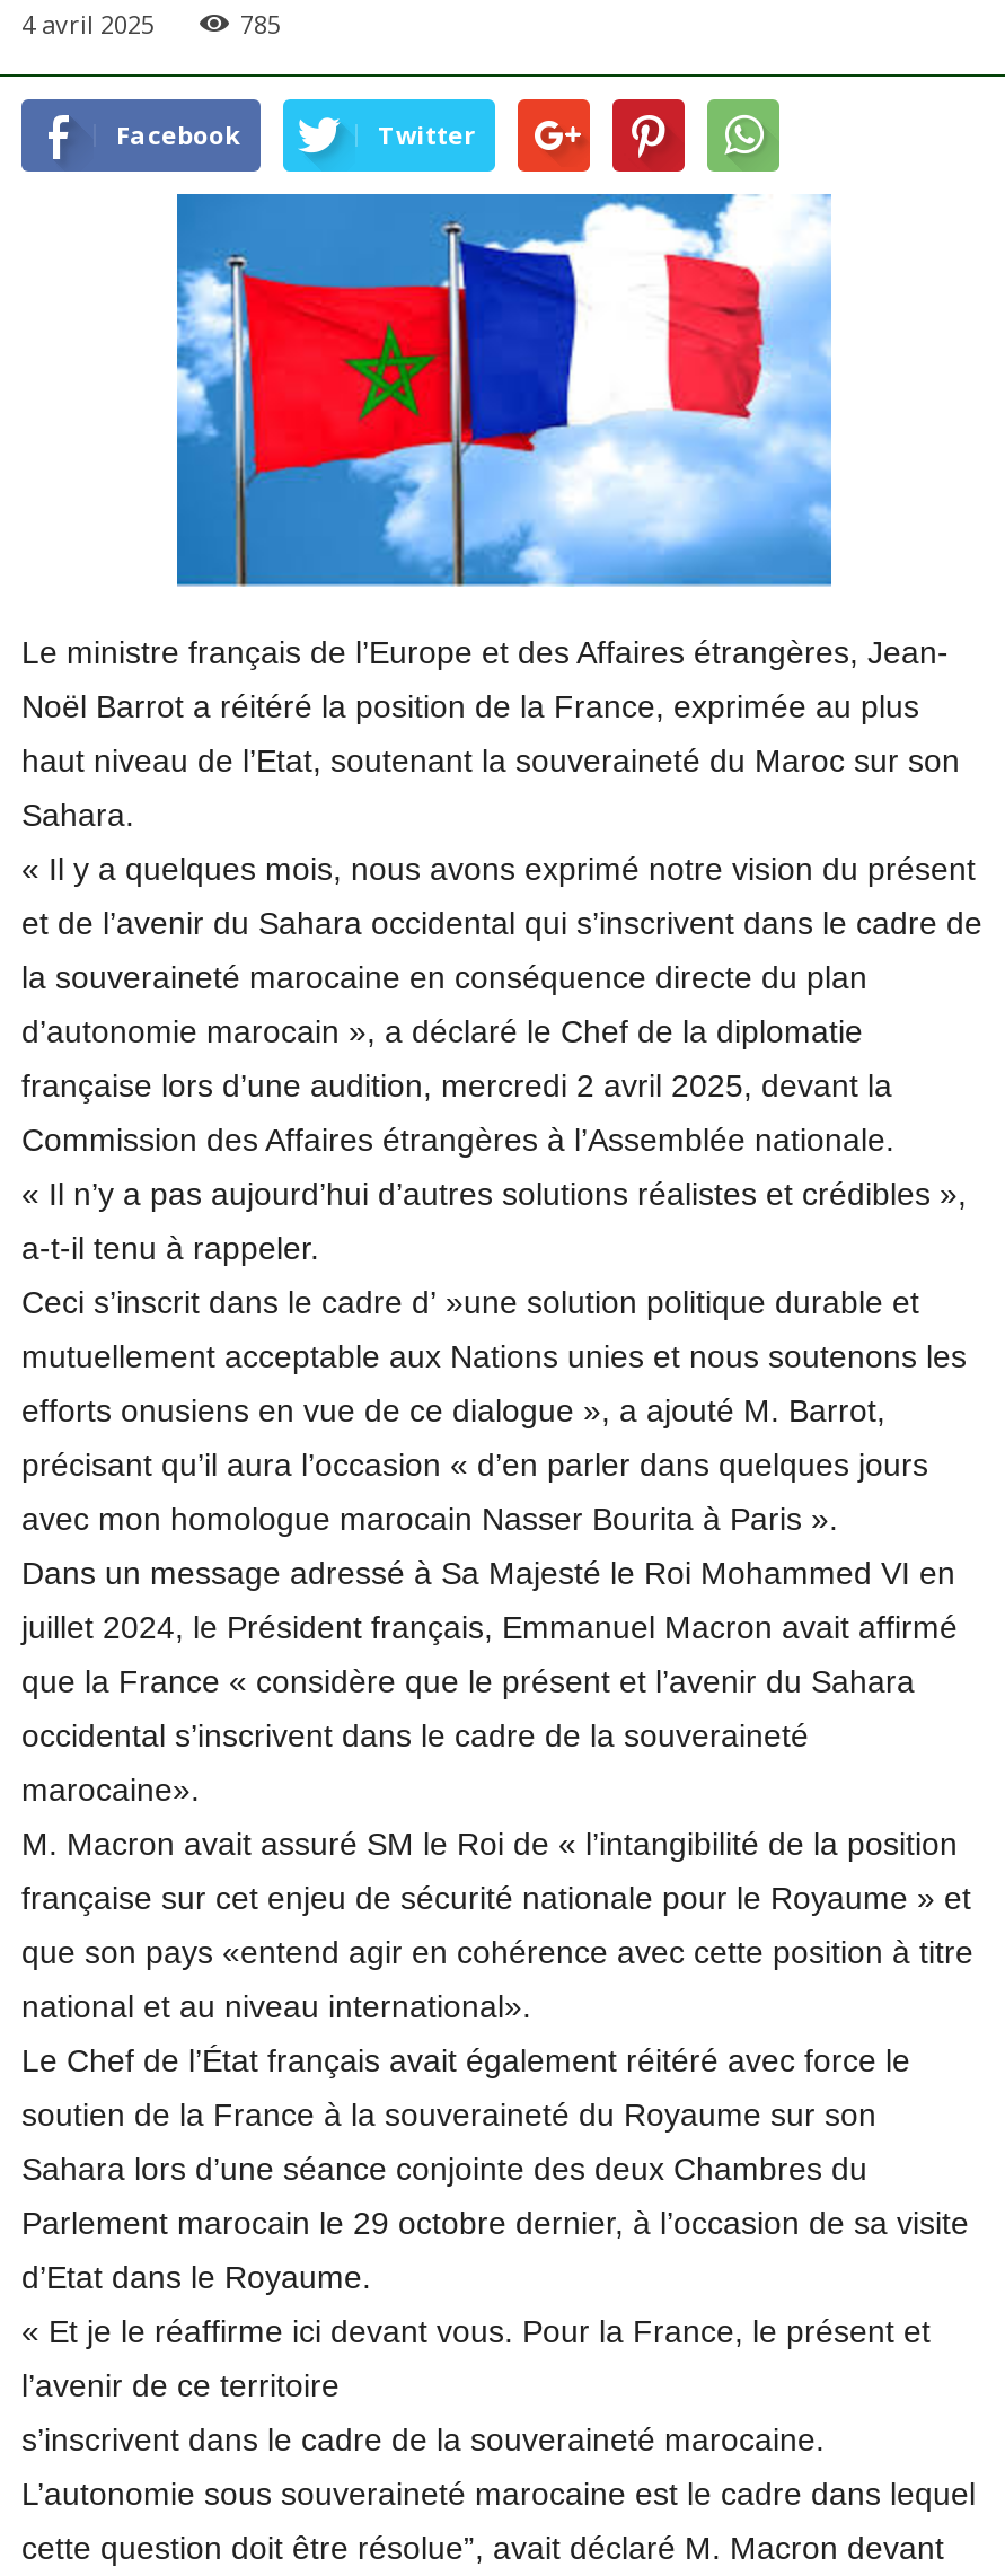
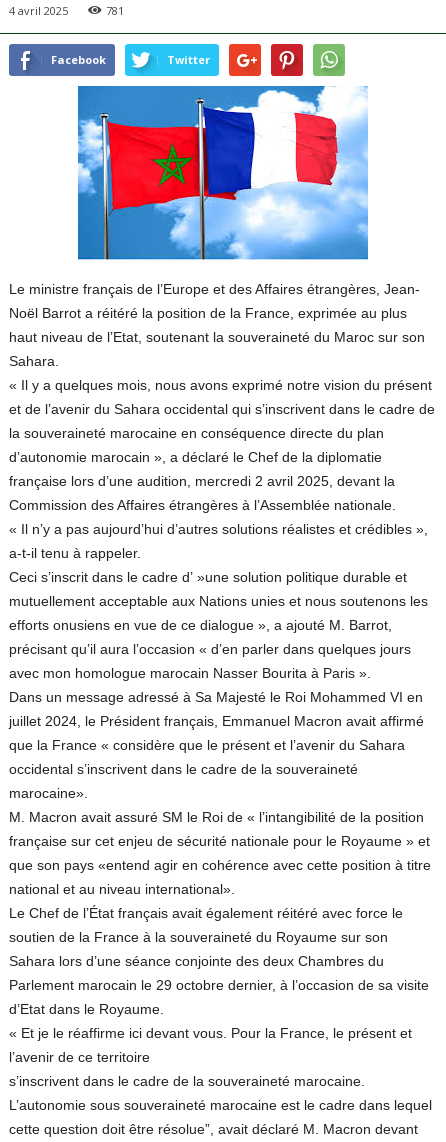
- 785
+ 781
